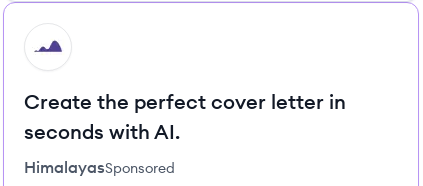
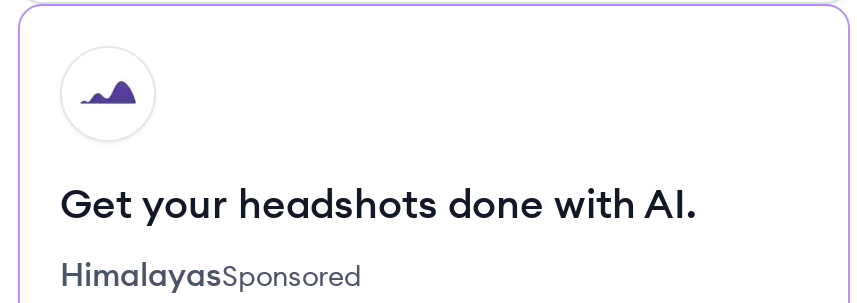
- Create the perfect cover letter in
- seconds with AI.
+ Get your headshots done with AI.
